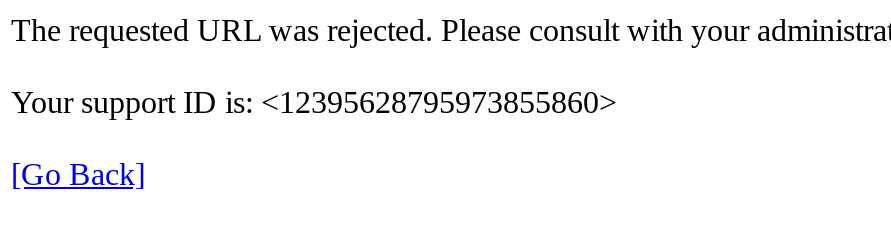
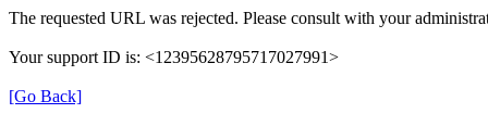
- Your support ID is: <12395628795973855860>
+ Your support ID is: <12395628795717027991>
